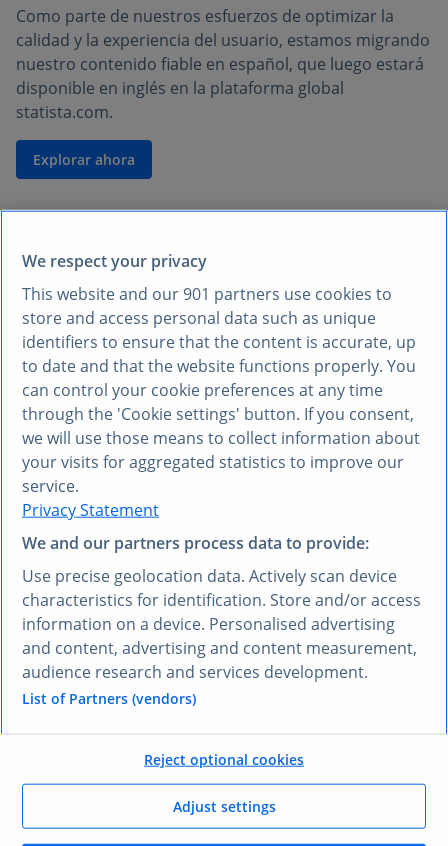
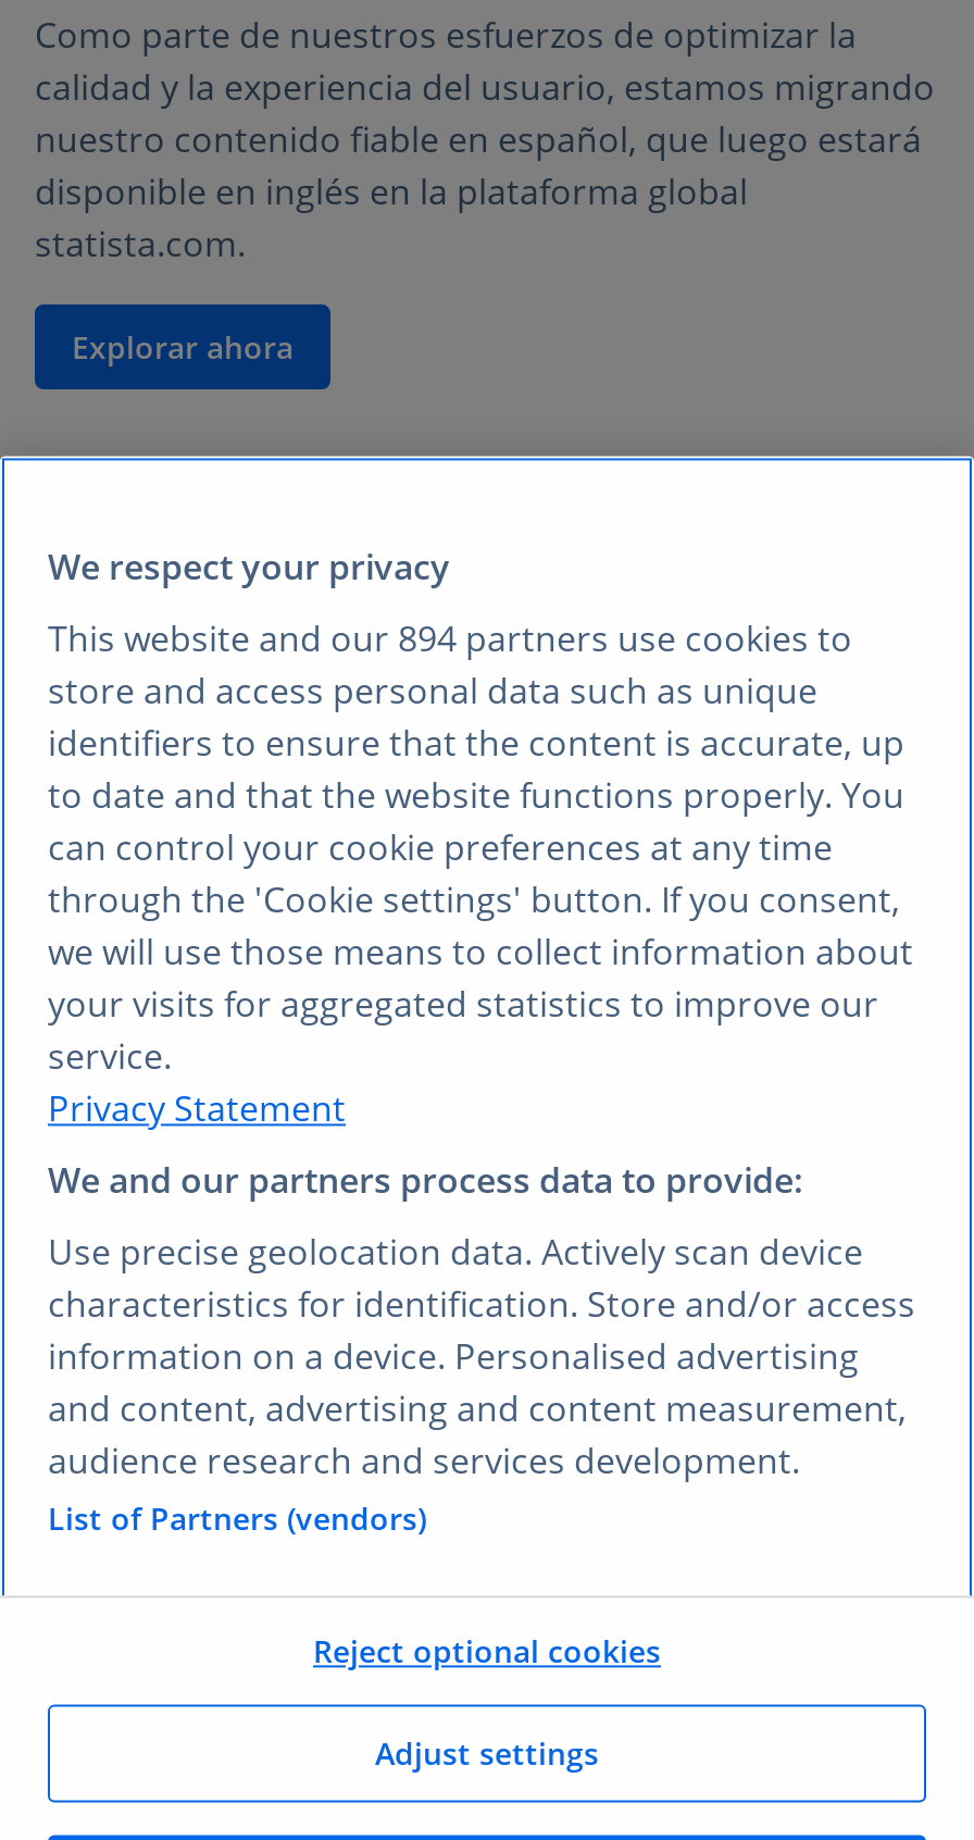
- This website and our 901 partners use cookies to
+ This website and our 894 partners use cookies to
